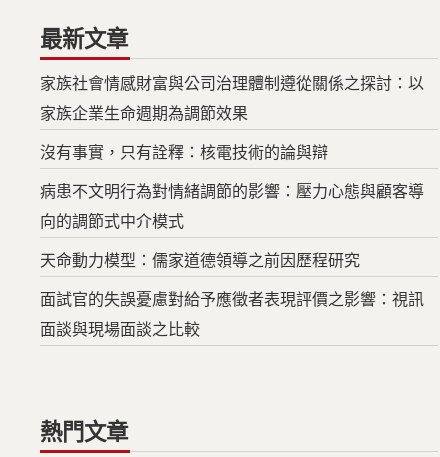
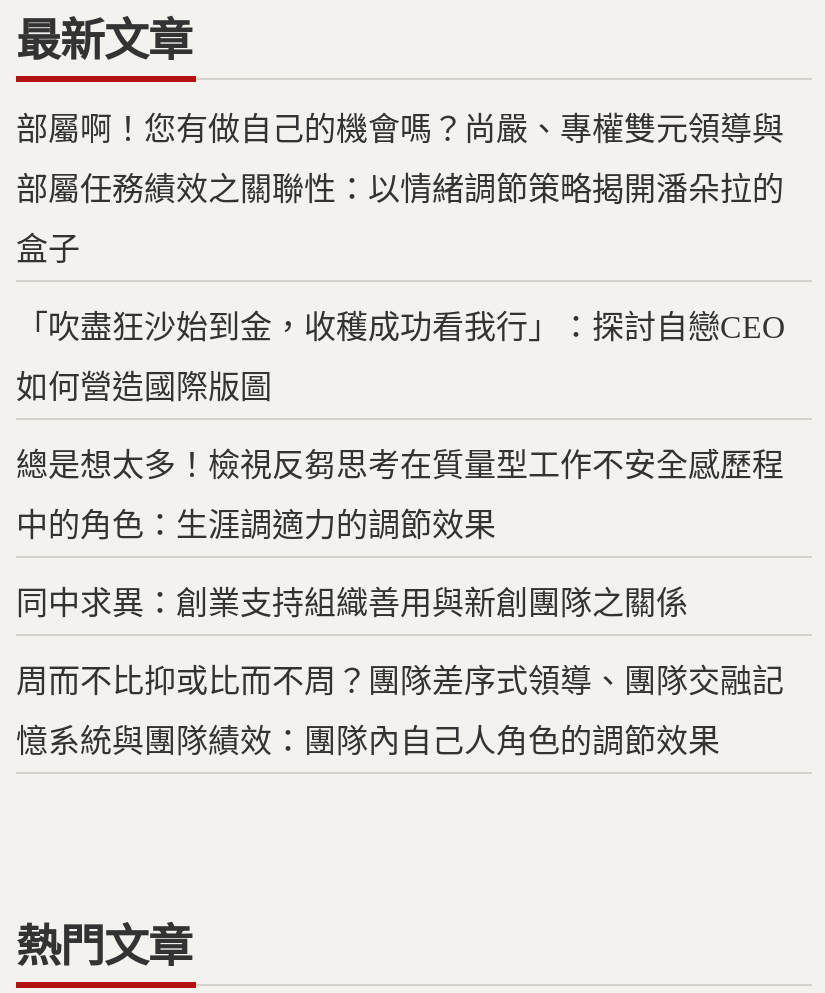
- 家族社會情感財富與公司治理體制遵從關係之探討：以
- 家族企業生命週期為調節效果
- 沒有事實，只有詮釋：核電技術的論與辯
- 病患不文明行為對情緒調節的影響：壓力心態與顧客導
- 向的調節式中介模式
- 天命動力模型：儒家道德領導之前因歷程研究
- 面試官的失誤憂慮對給予應徵者表現評價之影響：視訊
- 面談與現場面談之比較
+ 部屬啊！您有做自己的機會嗎？尚嚴、專權雙元領導與
+ 部屬任務績效之關聯性：以情緒調節策略揭開潘朵拉的
+ 盒子
+ 「吹盡狂沙始到金，收穫成功看我行」：探討自戀CEO
+ 如何營造國際版圖
+ 總是想太多！檢視反芻思考在質量型工作不安全感歷程
+ 中的角色：生涯調適力的調節效果
+ 同中求異：創業支持組織善用與新創團隊之關係
+ 周而不比抑或比而不周？團隊差序式領導、團隊交融記
+ 憶系統與團隊績效：團隊內自己人角色的調節效果
